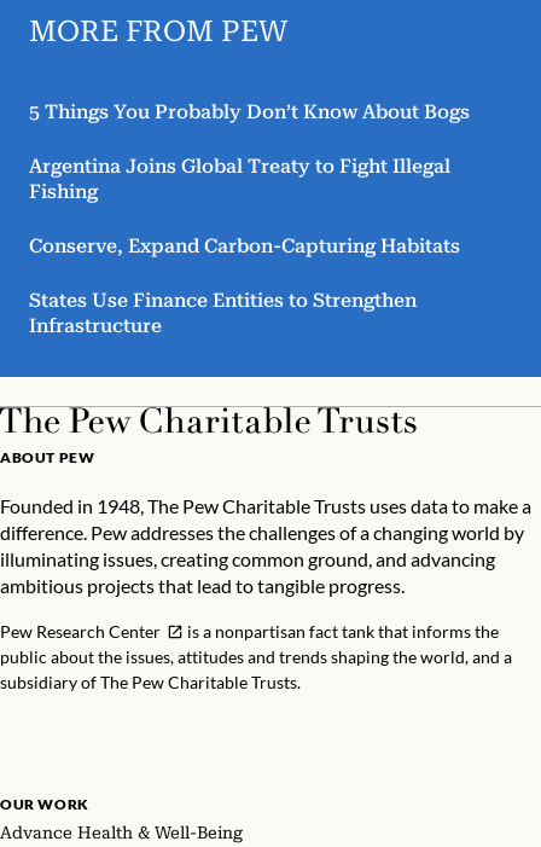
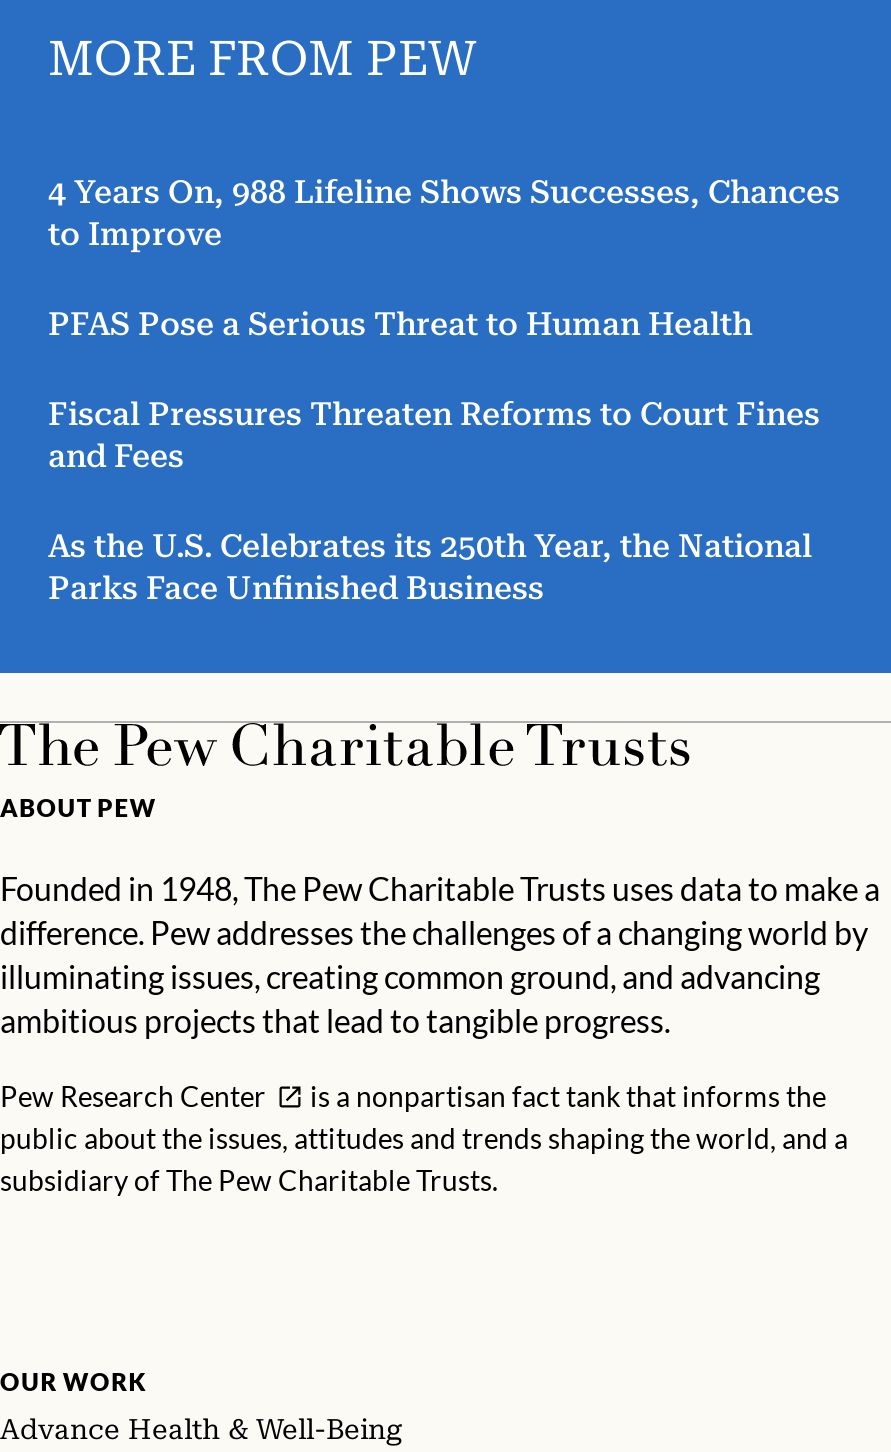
- 5 Things You Probably Don’t Know About Bogs
+ 4 Years On, 988 Lifeline Shows Successes, Chances
+ to Improve

- Argentina Joins Global Treaty to Fight Illegal
- Fishing
+ PFAS Pose a Serious Threat to Human Health

- Conserve, Expand Carbon-Capturing Habitats
+ Fiscal Pressures Threaten Reforms to Court Fines
+ and Fees

- States Use Finance Entities to Strengthen
- Infrastructure
+ As the U.S. Celebrates its 250th Year, the National
+ Parks Face Unfinished Business
